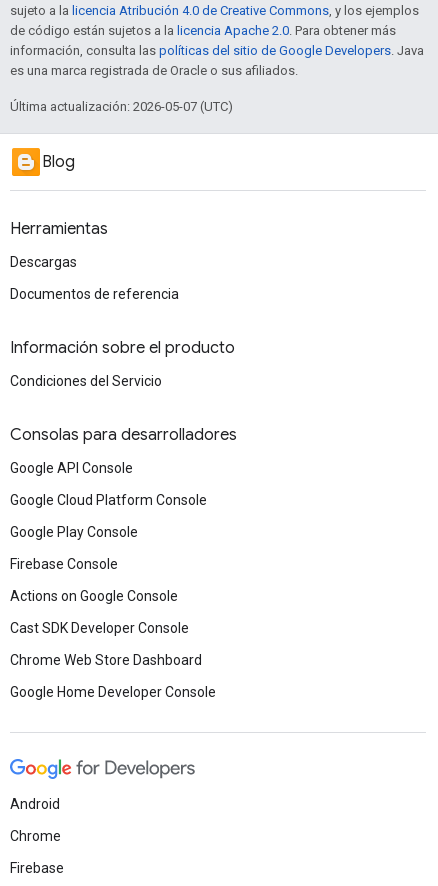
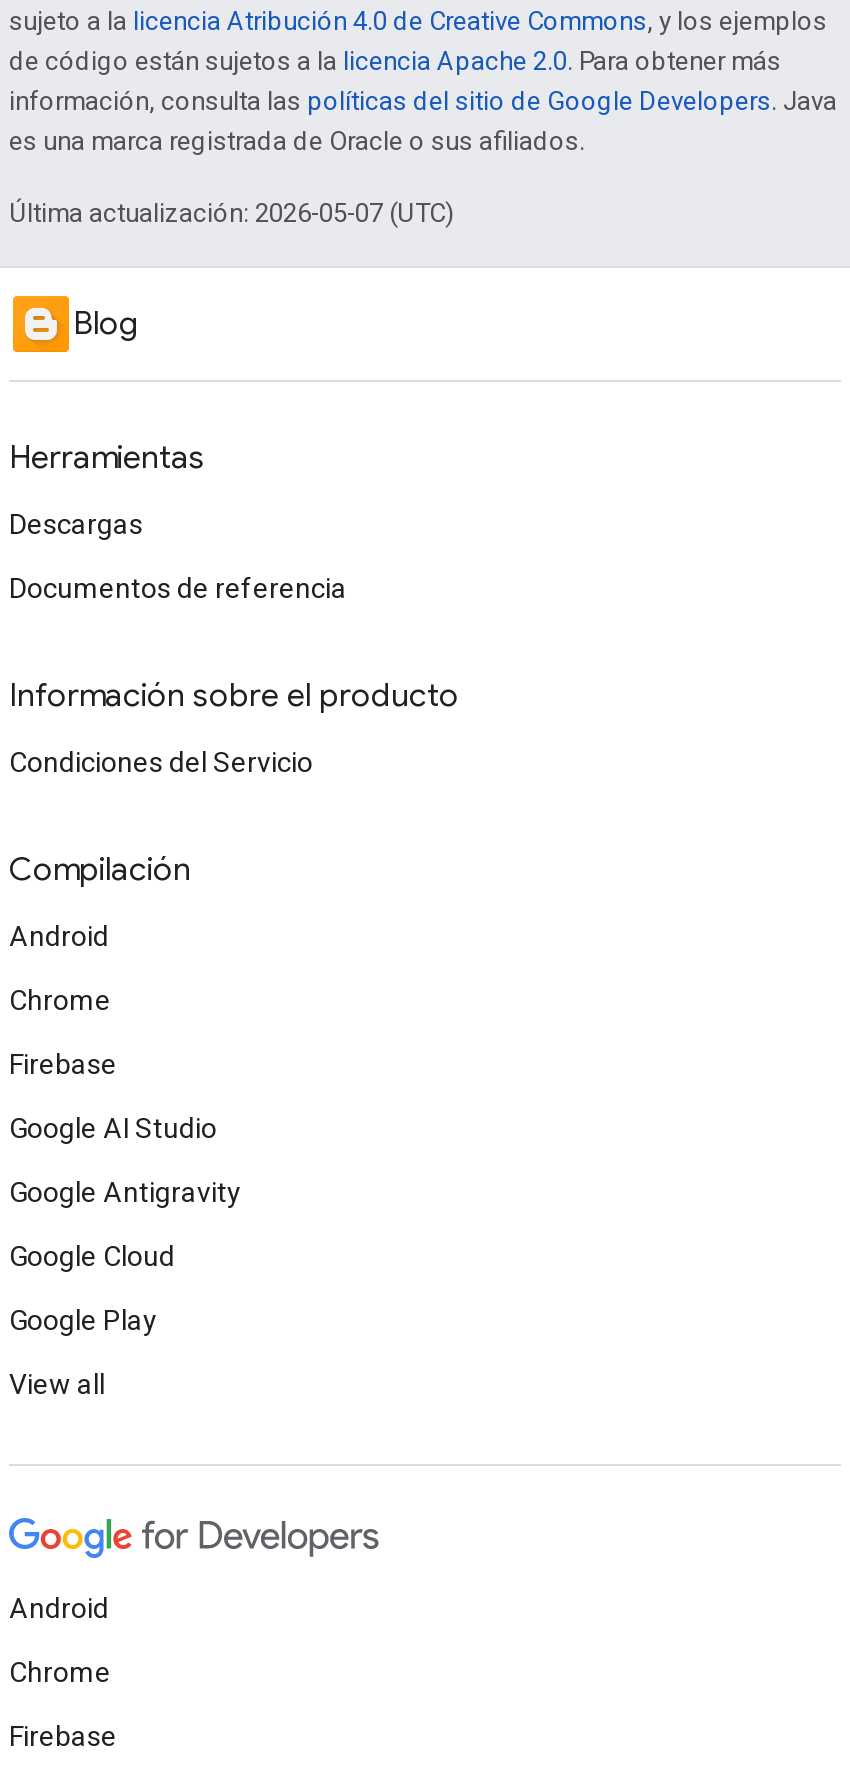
- Consolas para desarrolladores
+ Compilación

- Google API Console
+ Android

- Google Cloud Platform Console
+ Chrome

- Google Play Console
+ Firebase

- Firebase Console
+ Google AI Studio

- Actions on Google Console
+ Google Antigravity

- Cast SDK Developer Console
+ Google Cloud

- Chrome Web Store Dashboard
+ Google Play

- Google Home Developer Console
+ View all
